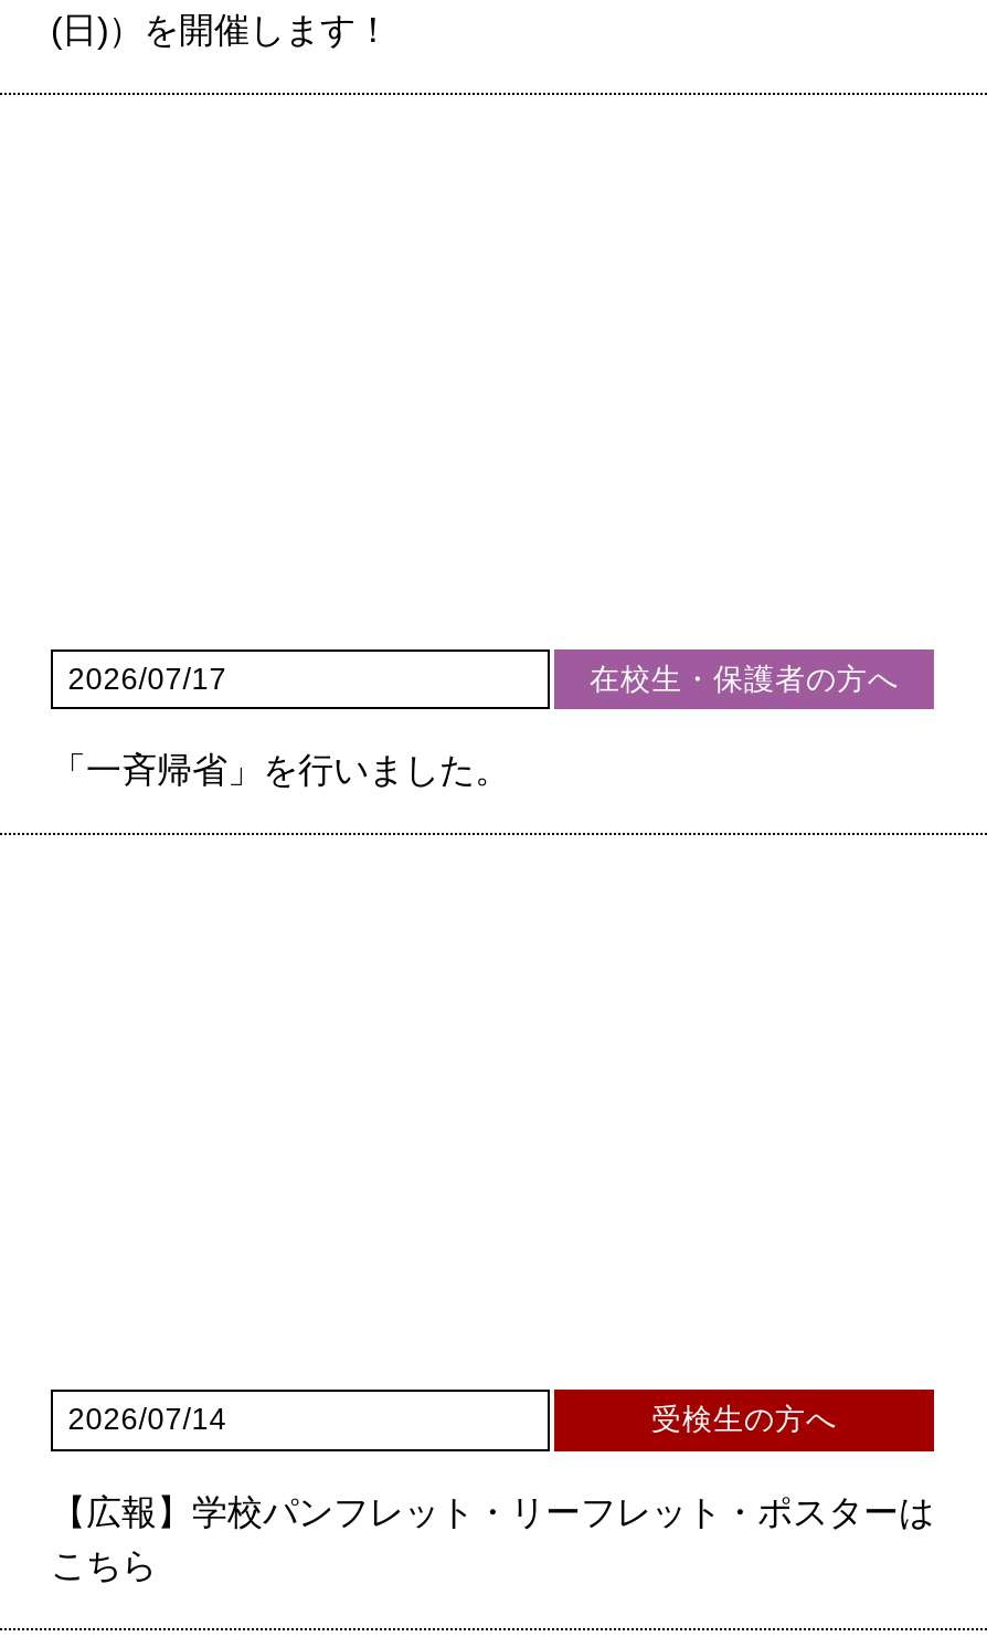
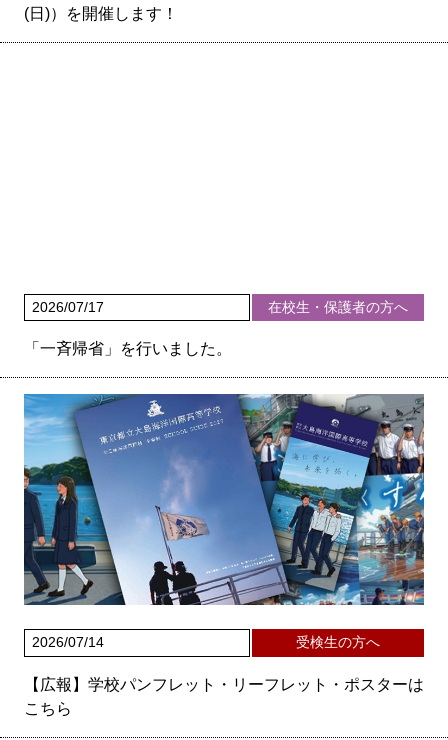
+ [image]
